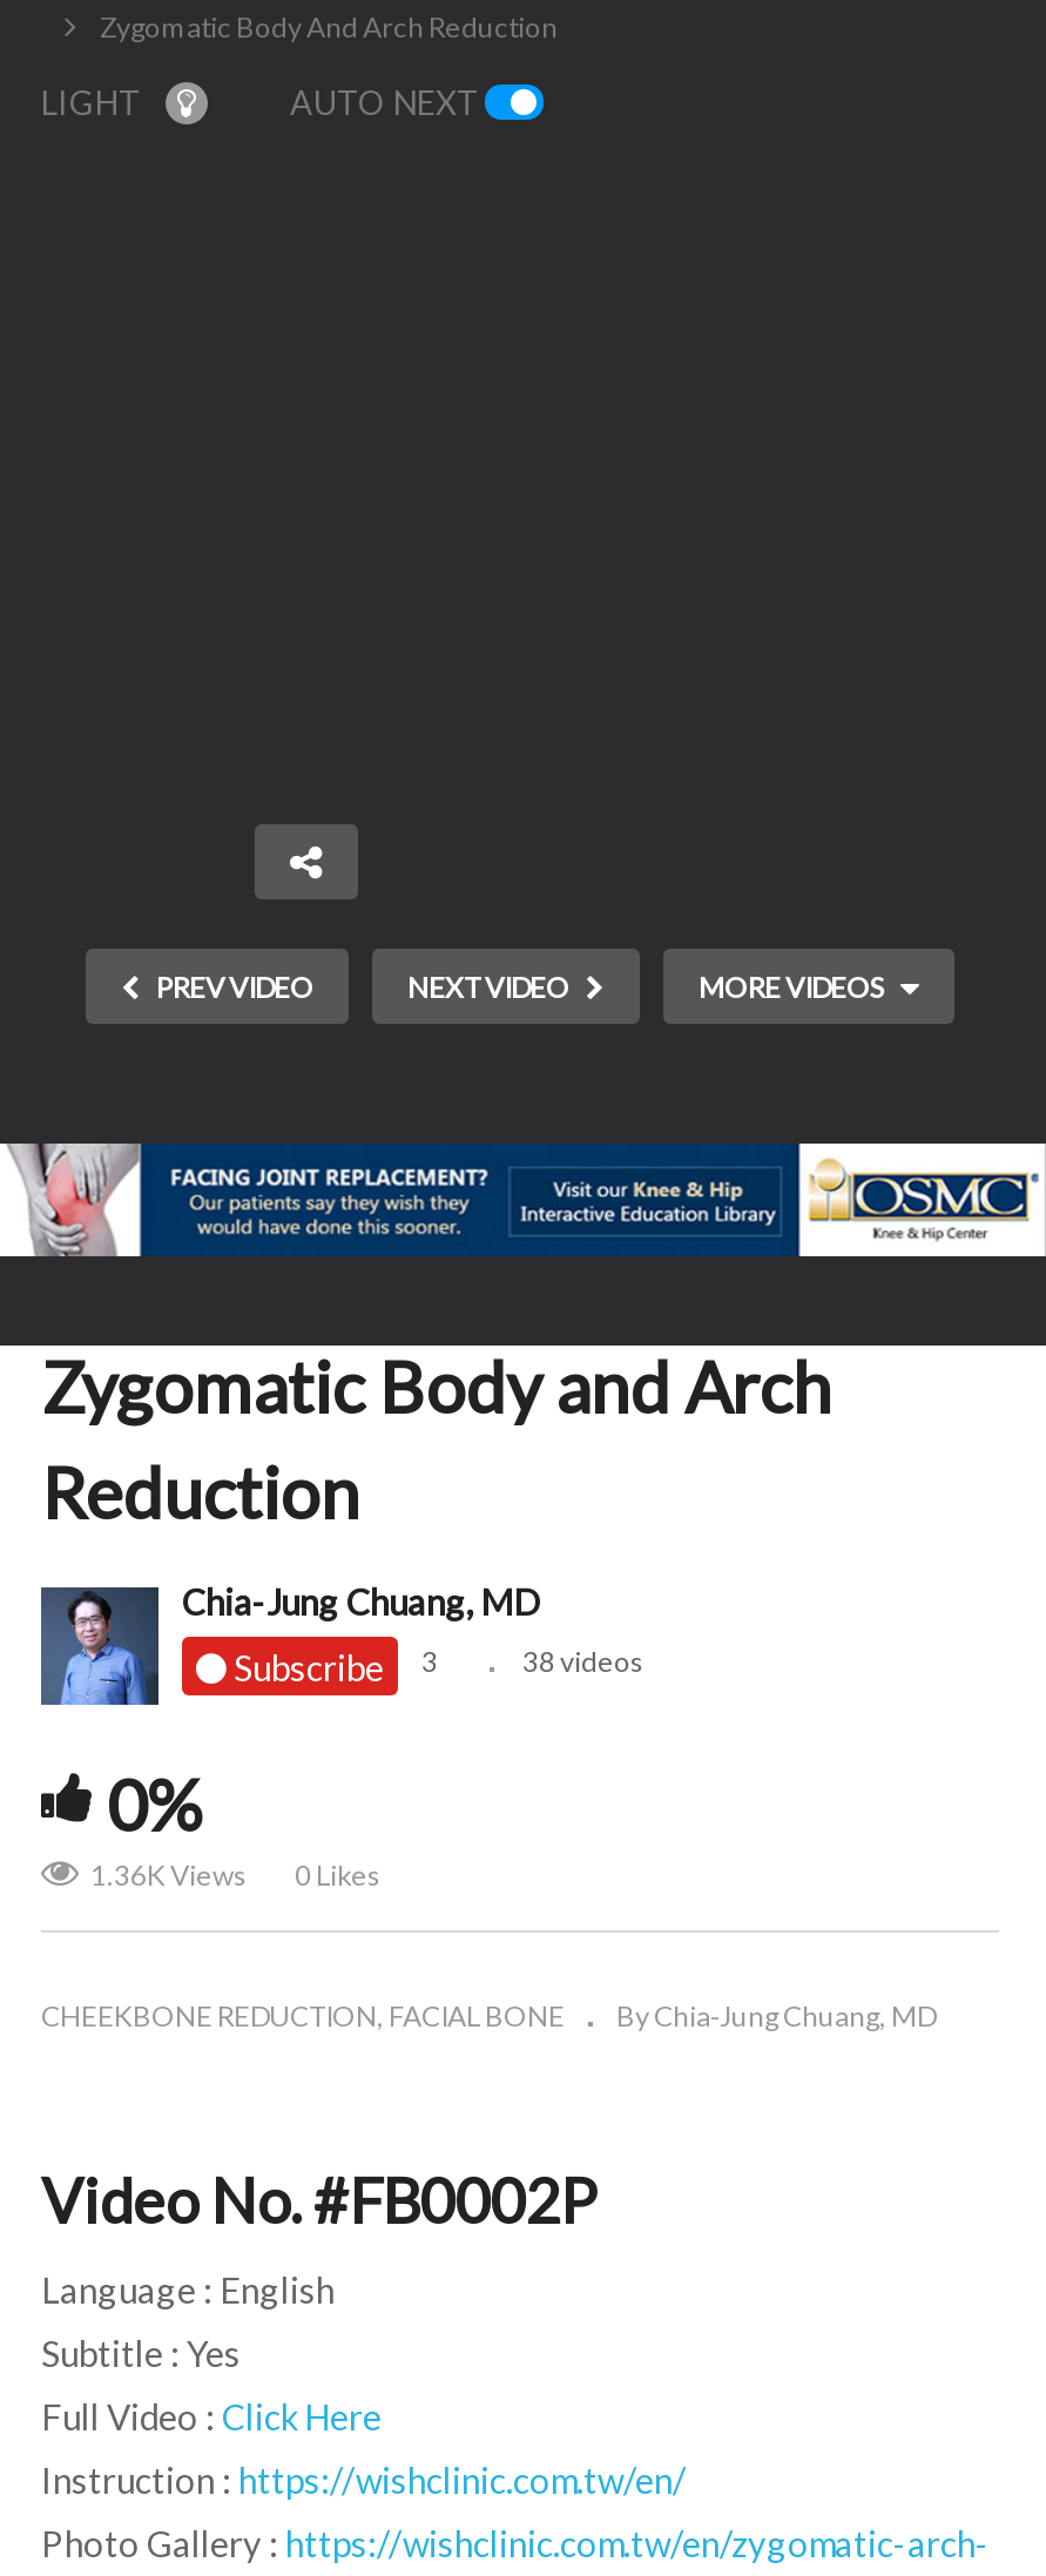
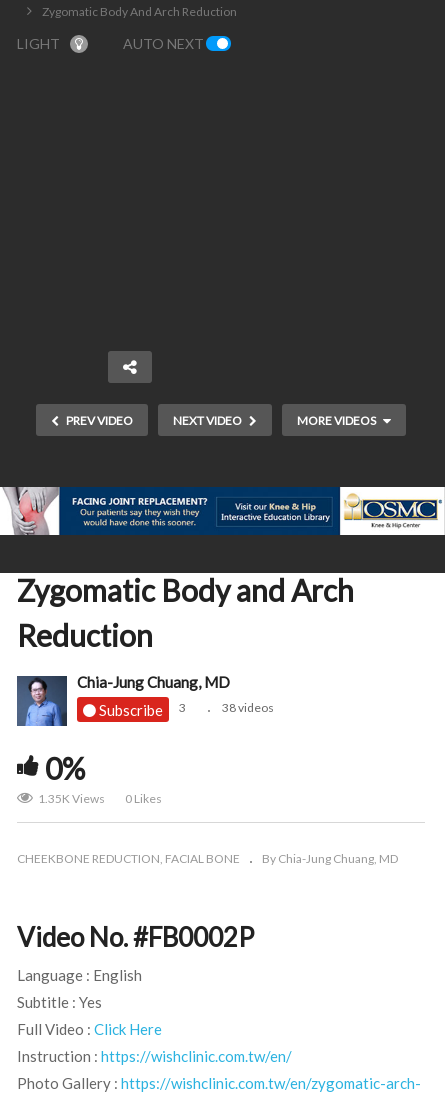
- 1.36K Views 0 Likes
+ 1.35K Views 0 Likes
